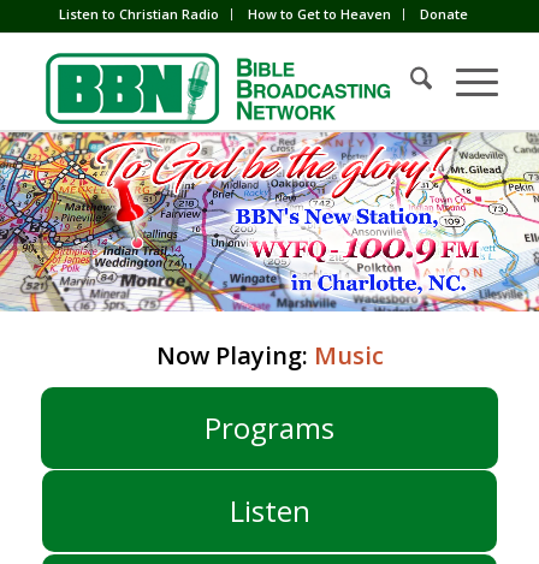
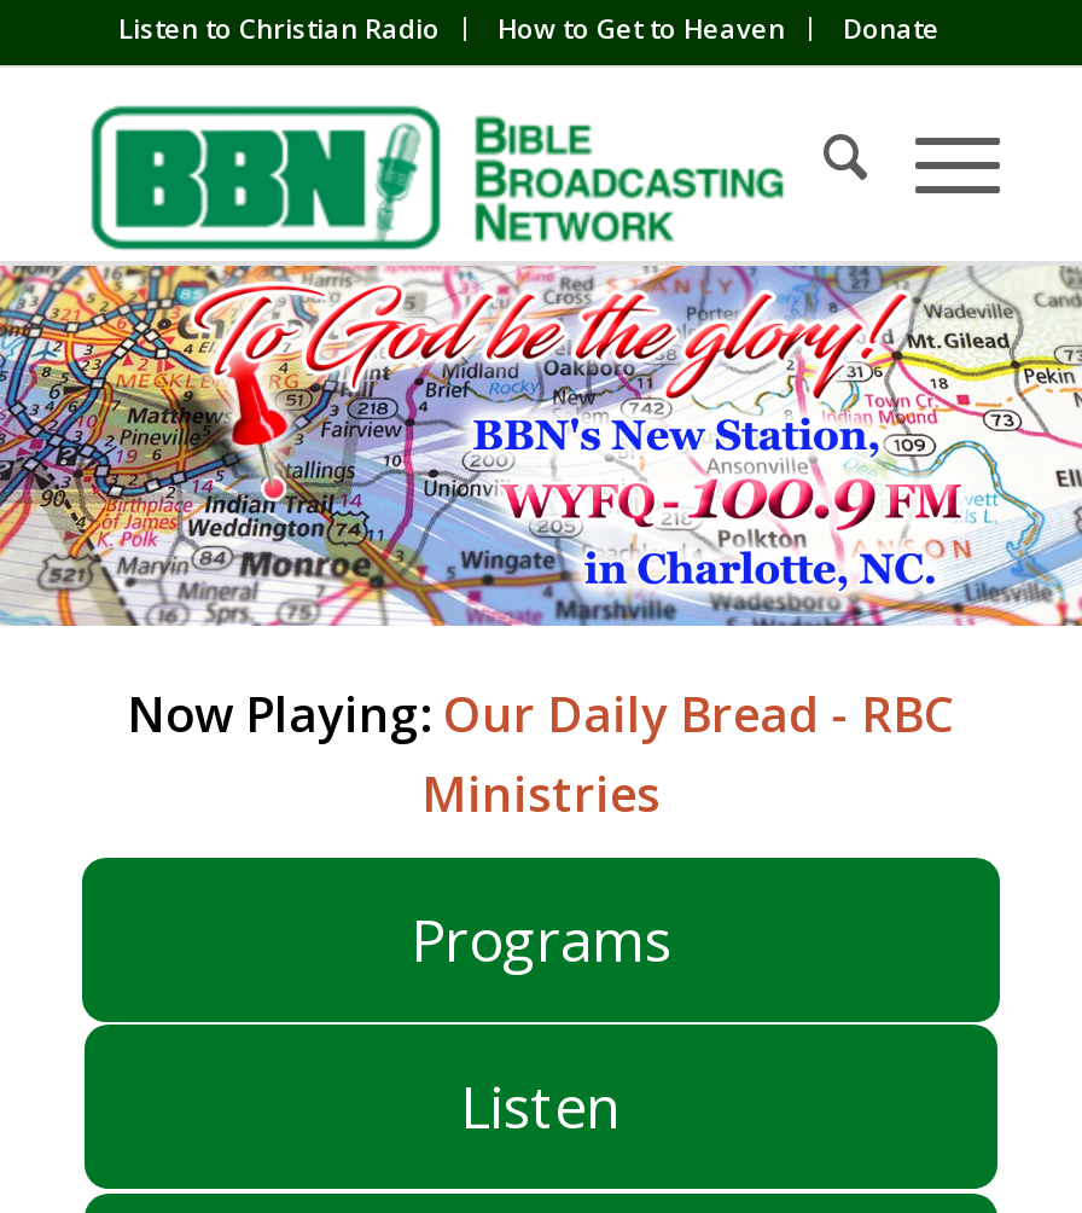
- Now Playing: Music
+ Now Playing: Our Daily Bread - RBC
+ Ministries
